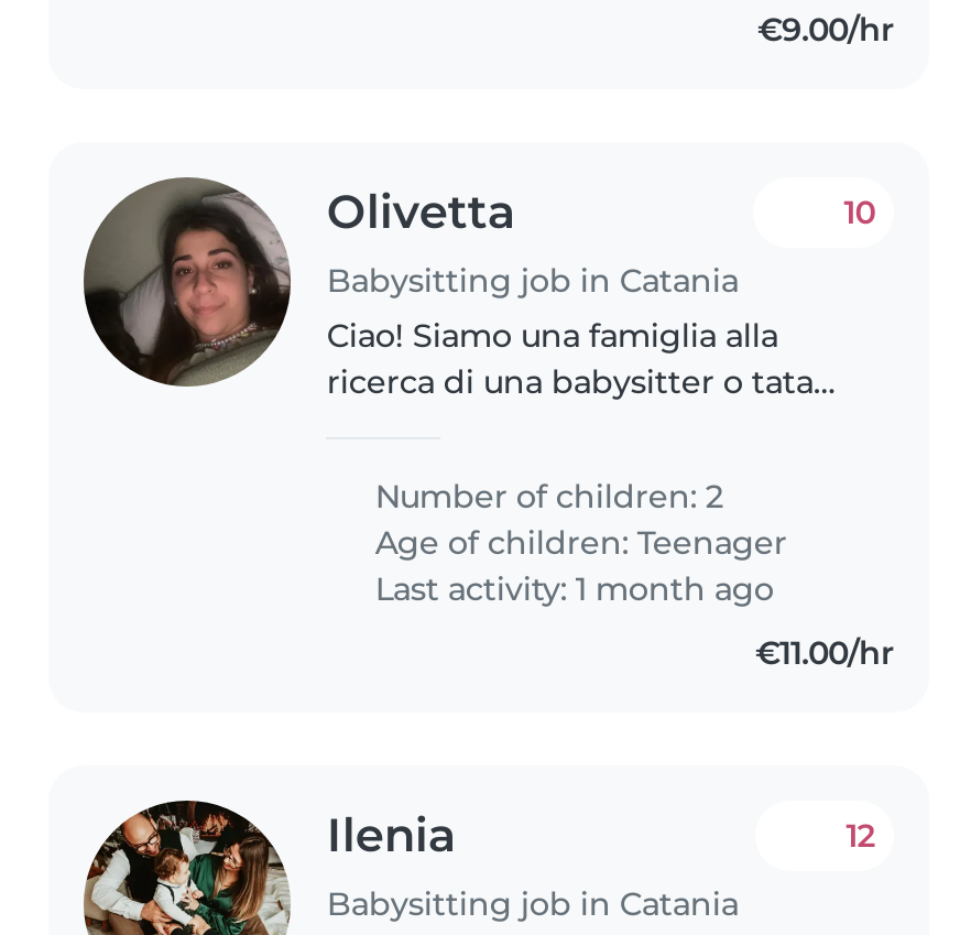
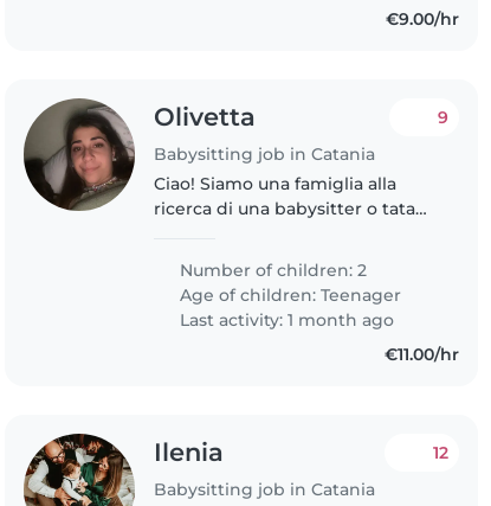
- 10
+ 9
